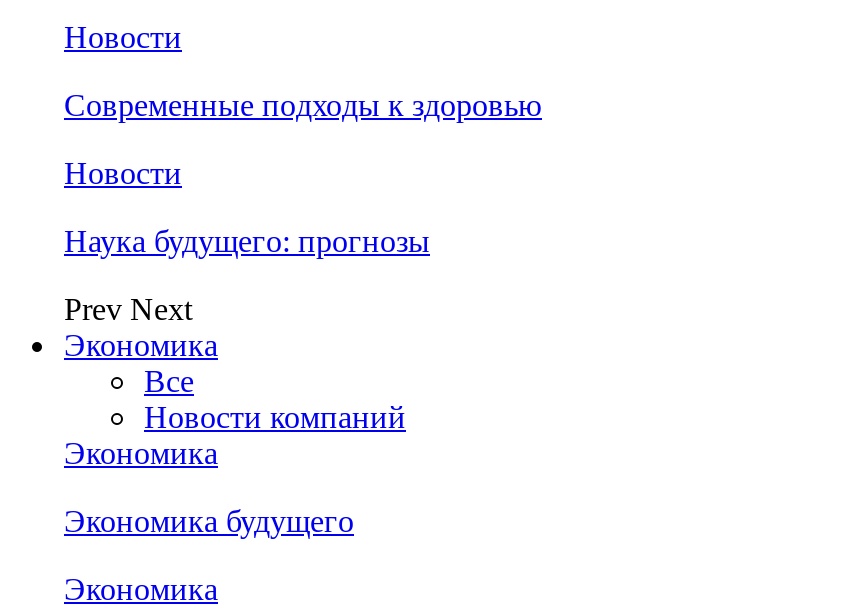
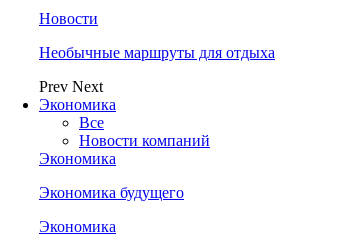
- Современные подходы к здоровью
- Новости
- Наука будущего: прогнозы
+ Необычные маршруты для отдыха
